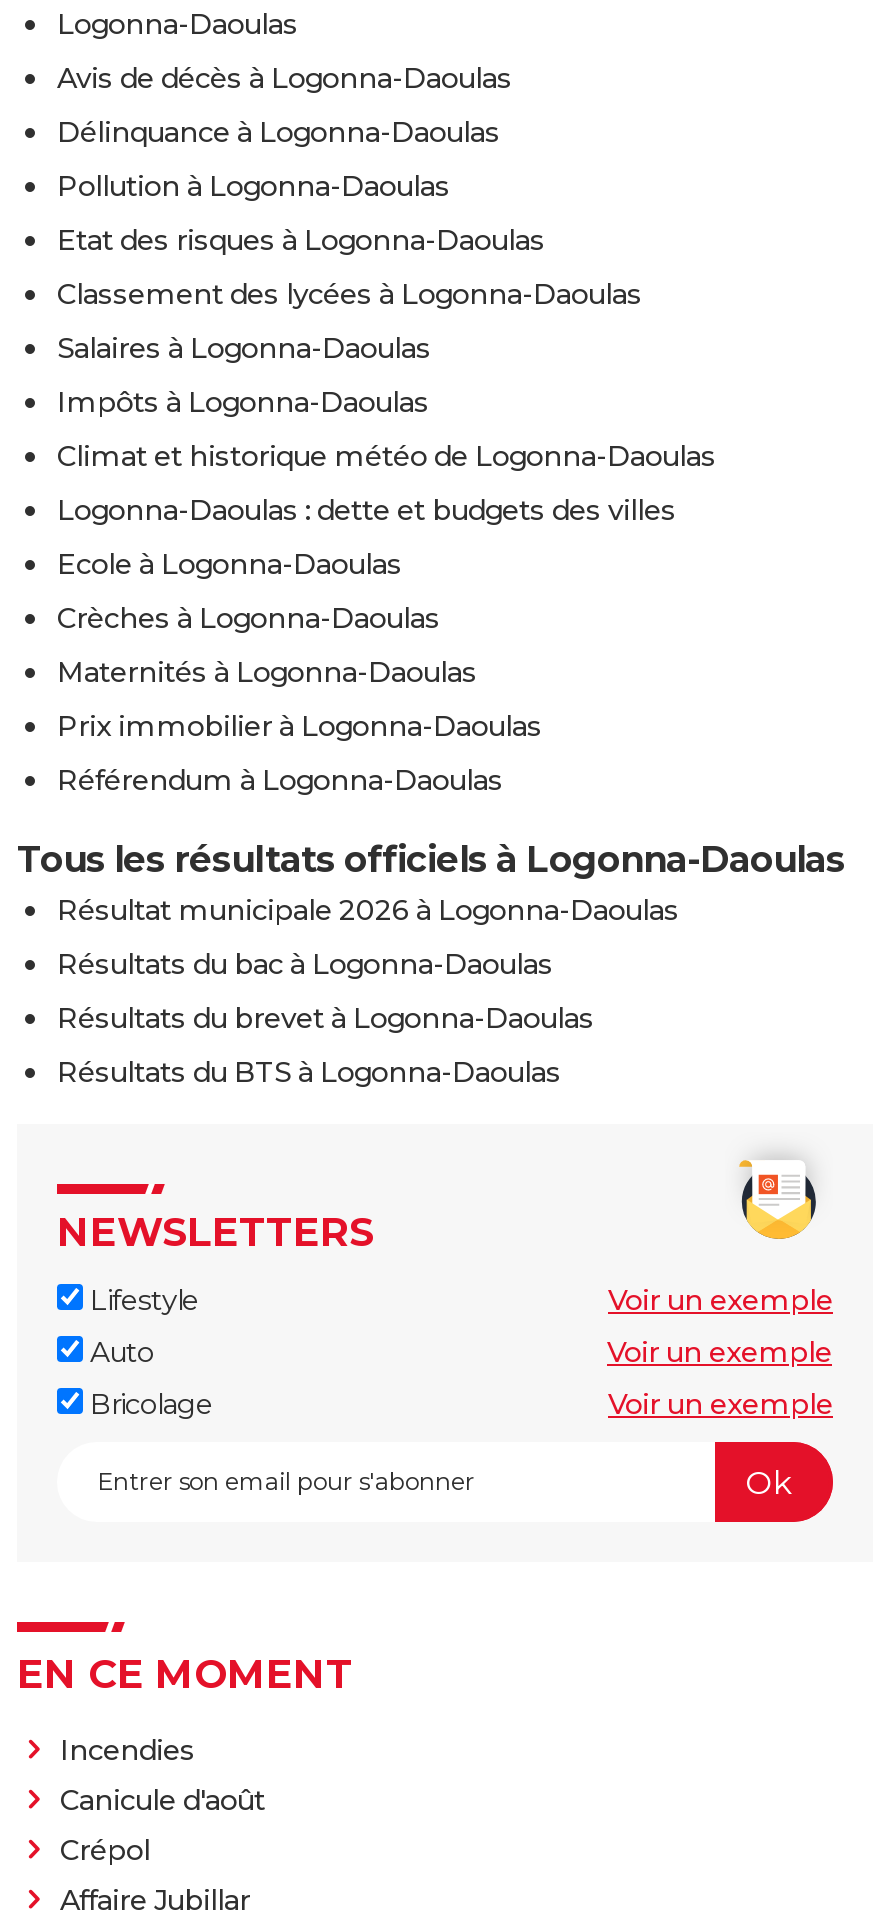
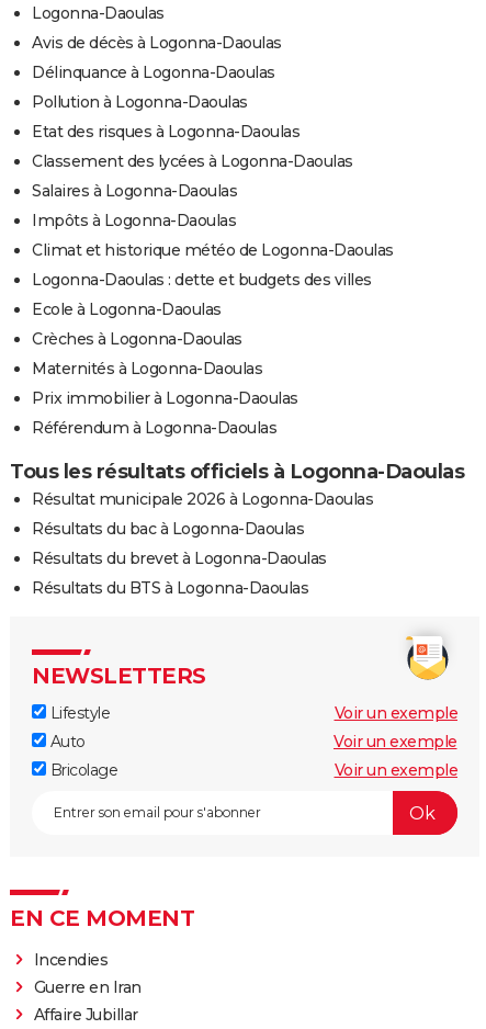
- Canicule d'août
- Crépol
+ Guerre en Iran
